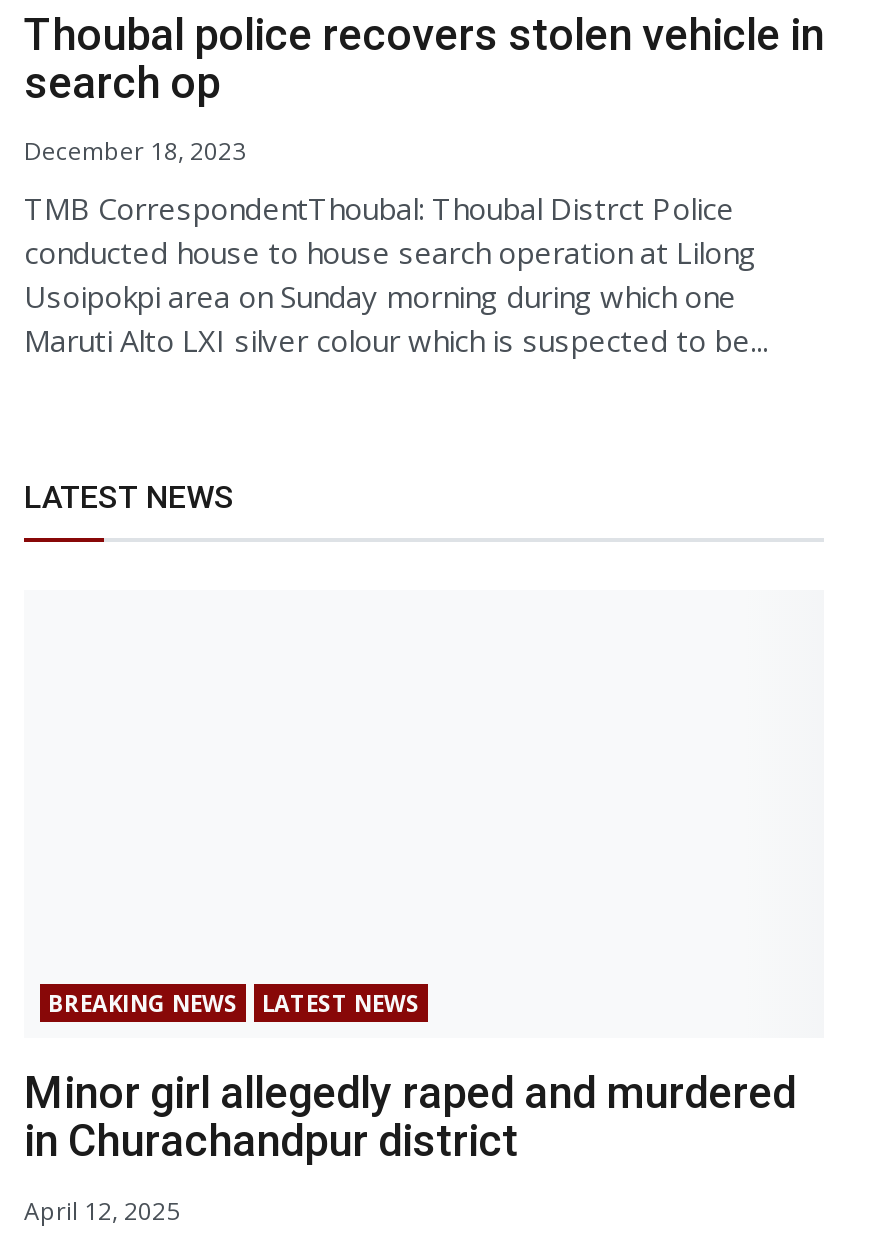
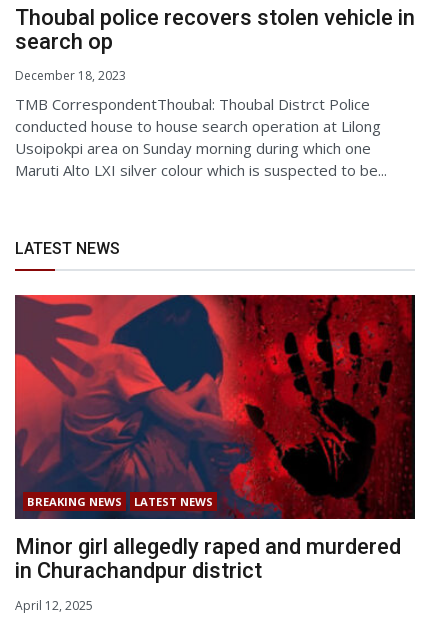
+ [image]
